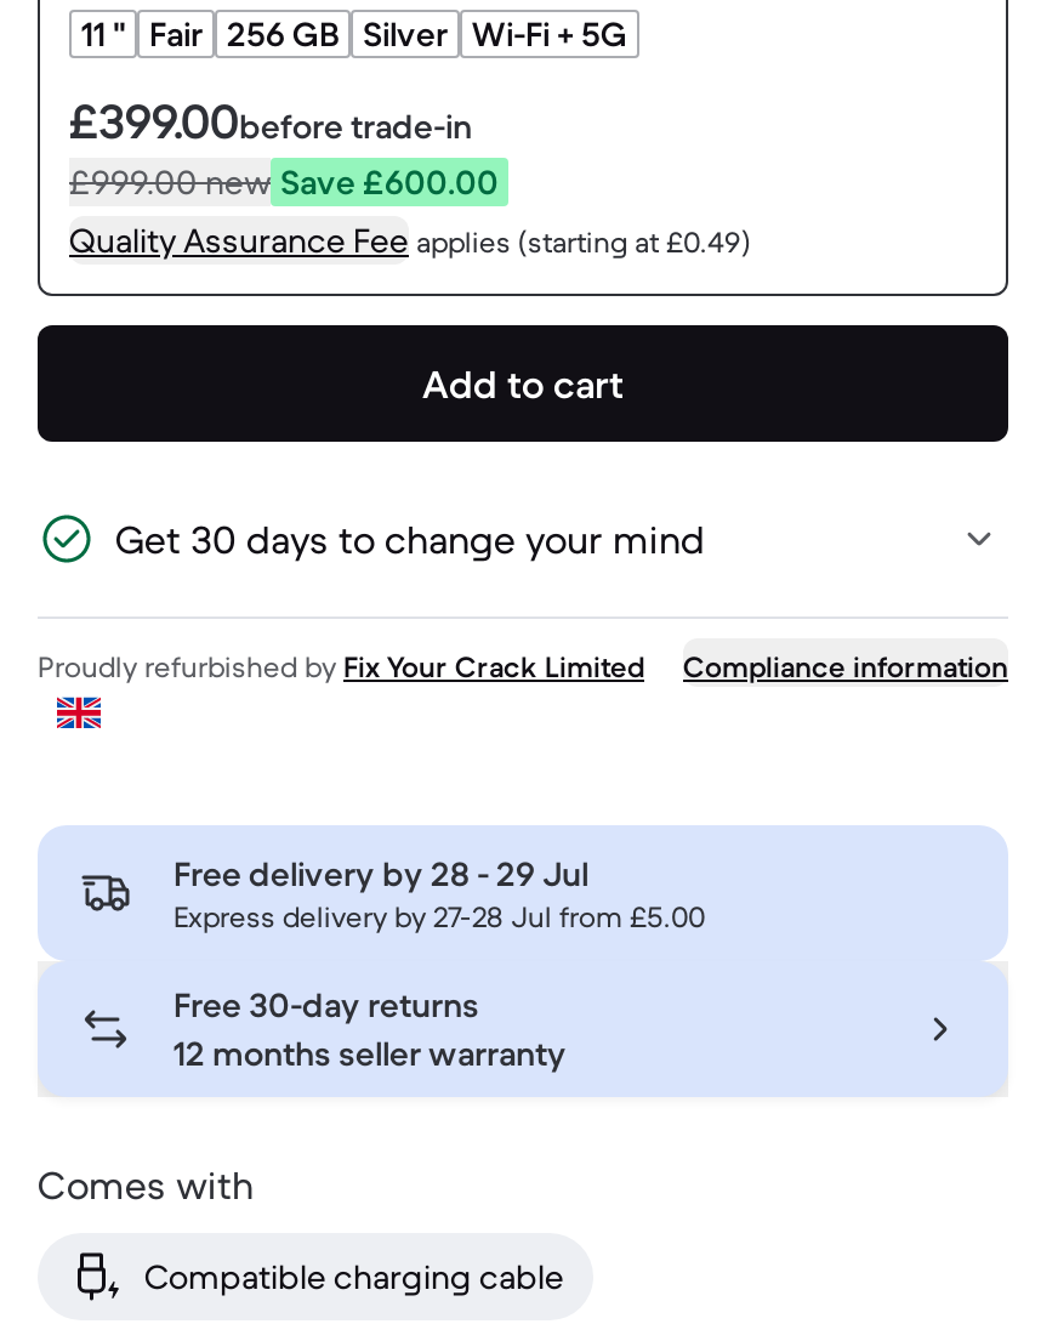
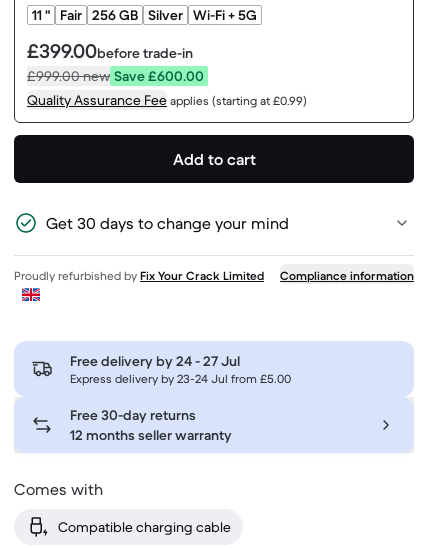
- Quality Assurance Fee applies (starting at £0.49)
+ Quality Assurance Fee applies (starting at £0.99)

- Free delivery by 28 - 29 Jul
+ Free delivery by 24 - 27 Jul

- Express delivery by 27-28 Jul from £5.00
+ Express delivery by 23-24 Jul from £5.00
